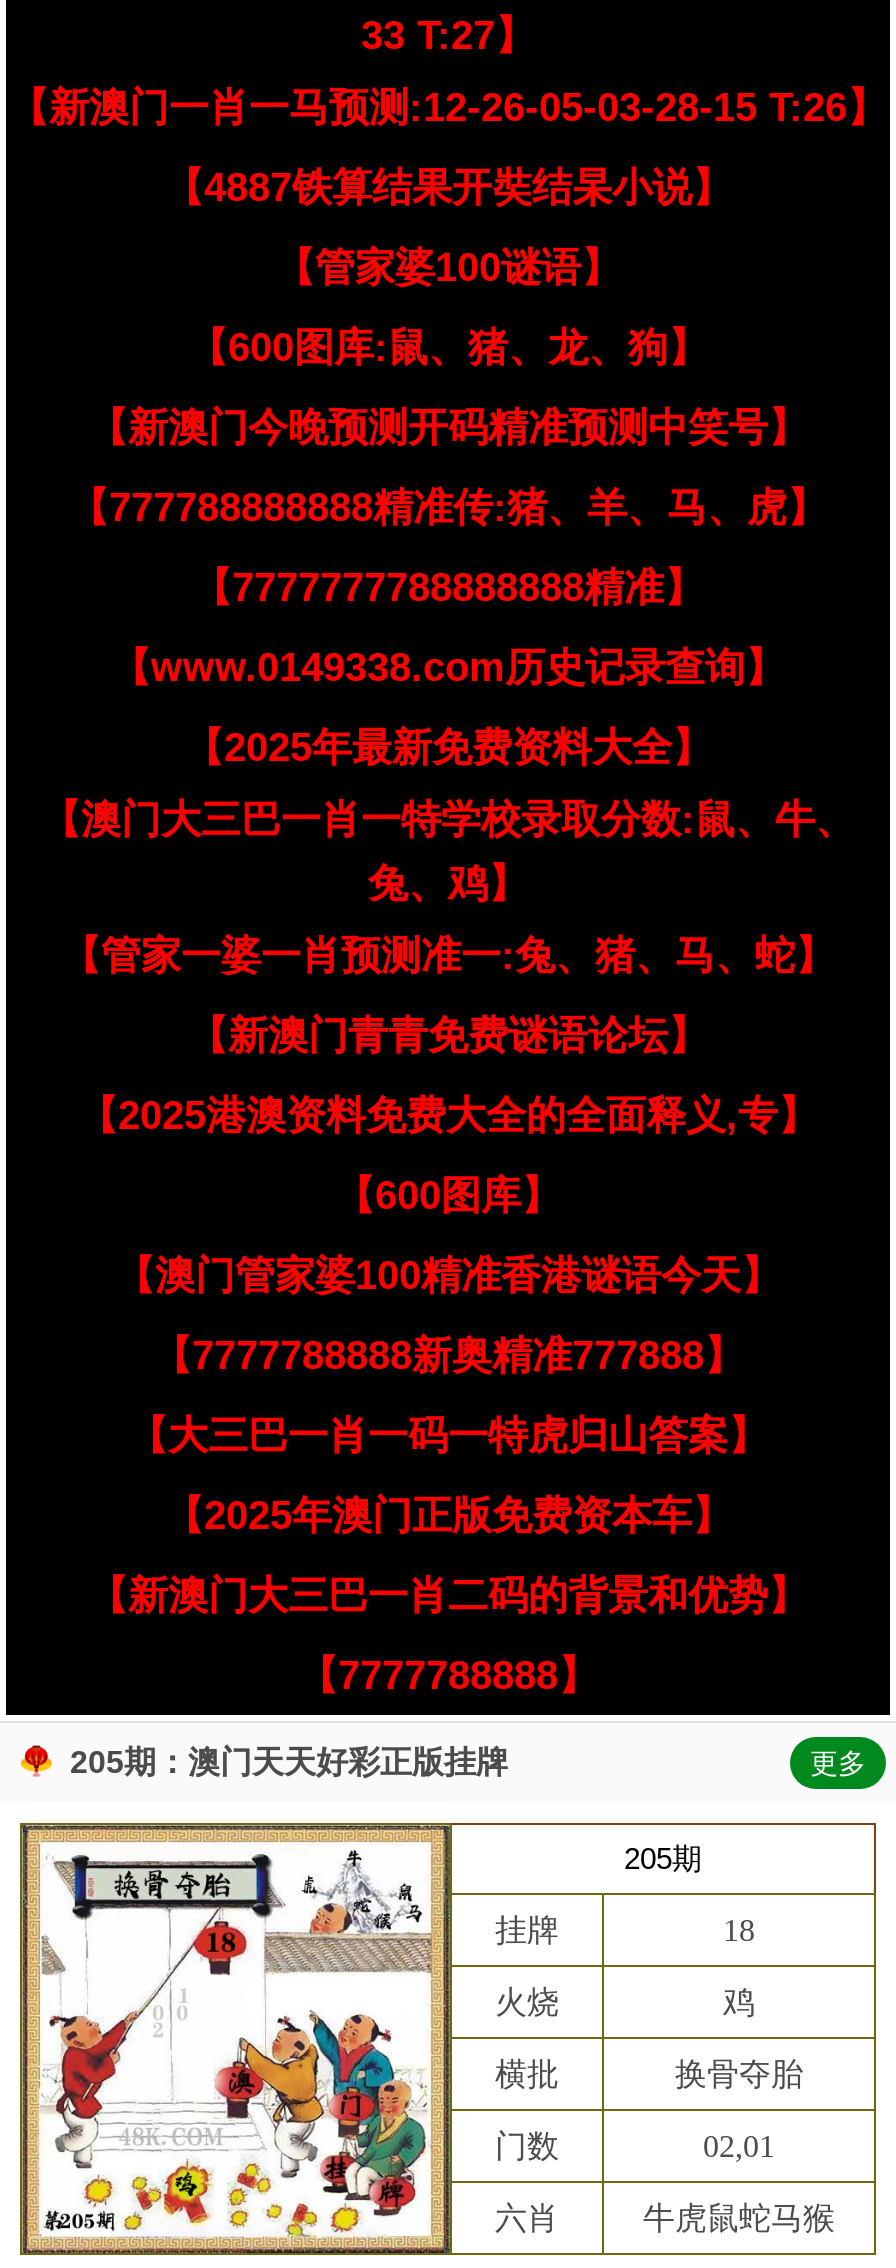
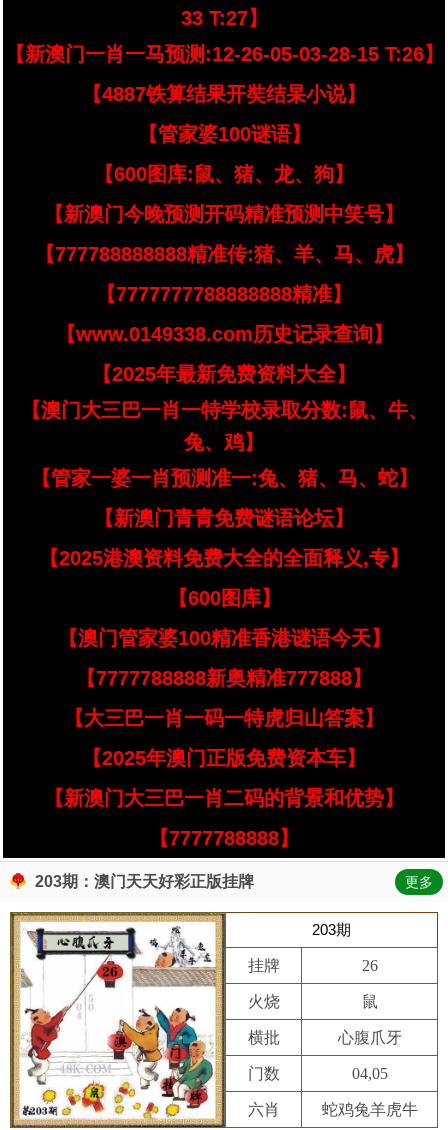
- 205期：澳门天天好彩正版挂牌
+ 203期：澳门天天好彩正版挂牌

- 205期
+ 203期

- 18
+ 26

- 鸡
+ 鼠

- 换骨夺胎
+ 心腹爪牙

- 02,01
+ 04,05

- 牛虎鼠蛇马猴
+ 蛇鸡兔羊虎牛
